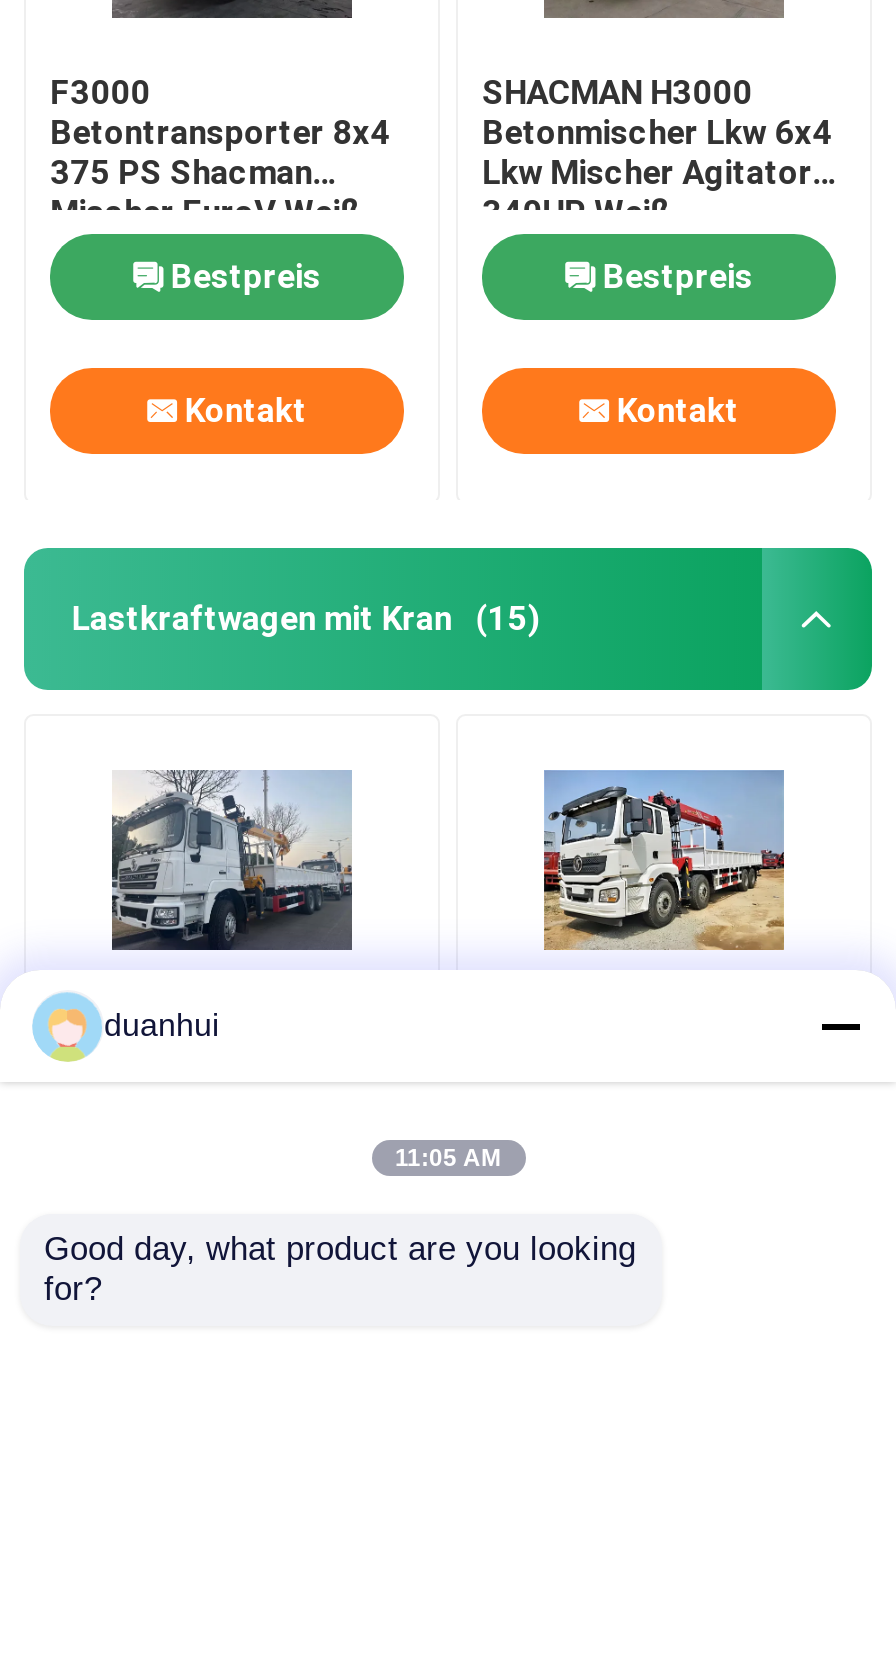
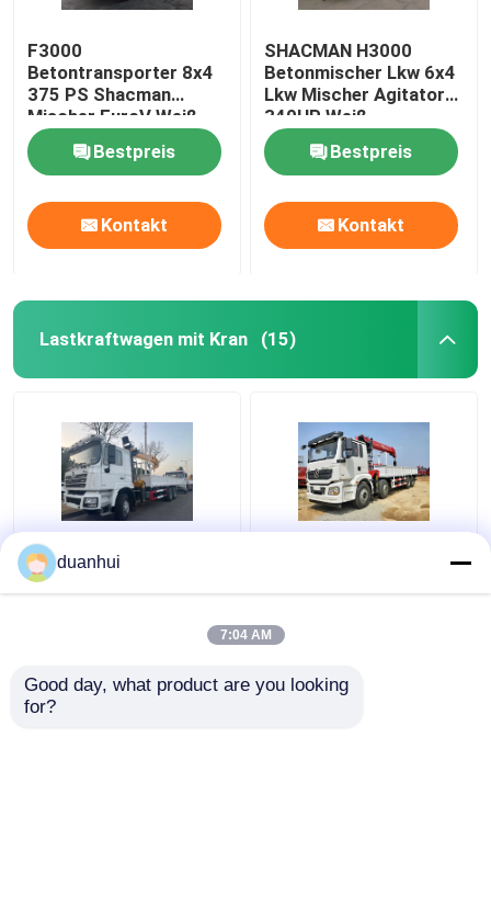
- 11:05 AM
+ 7:04 AM
